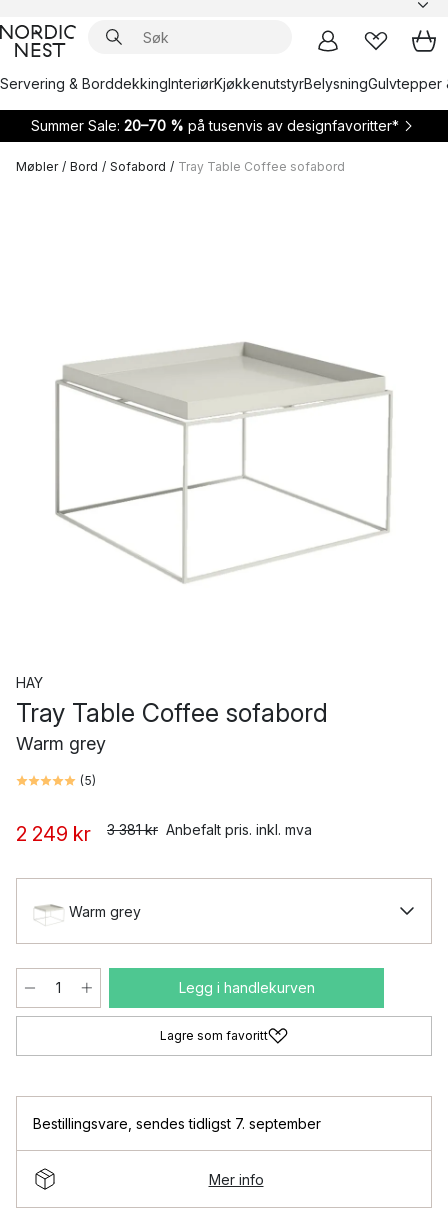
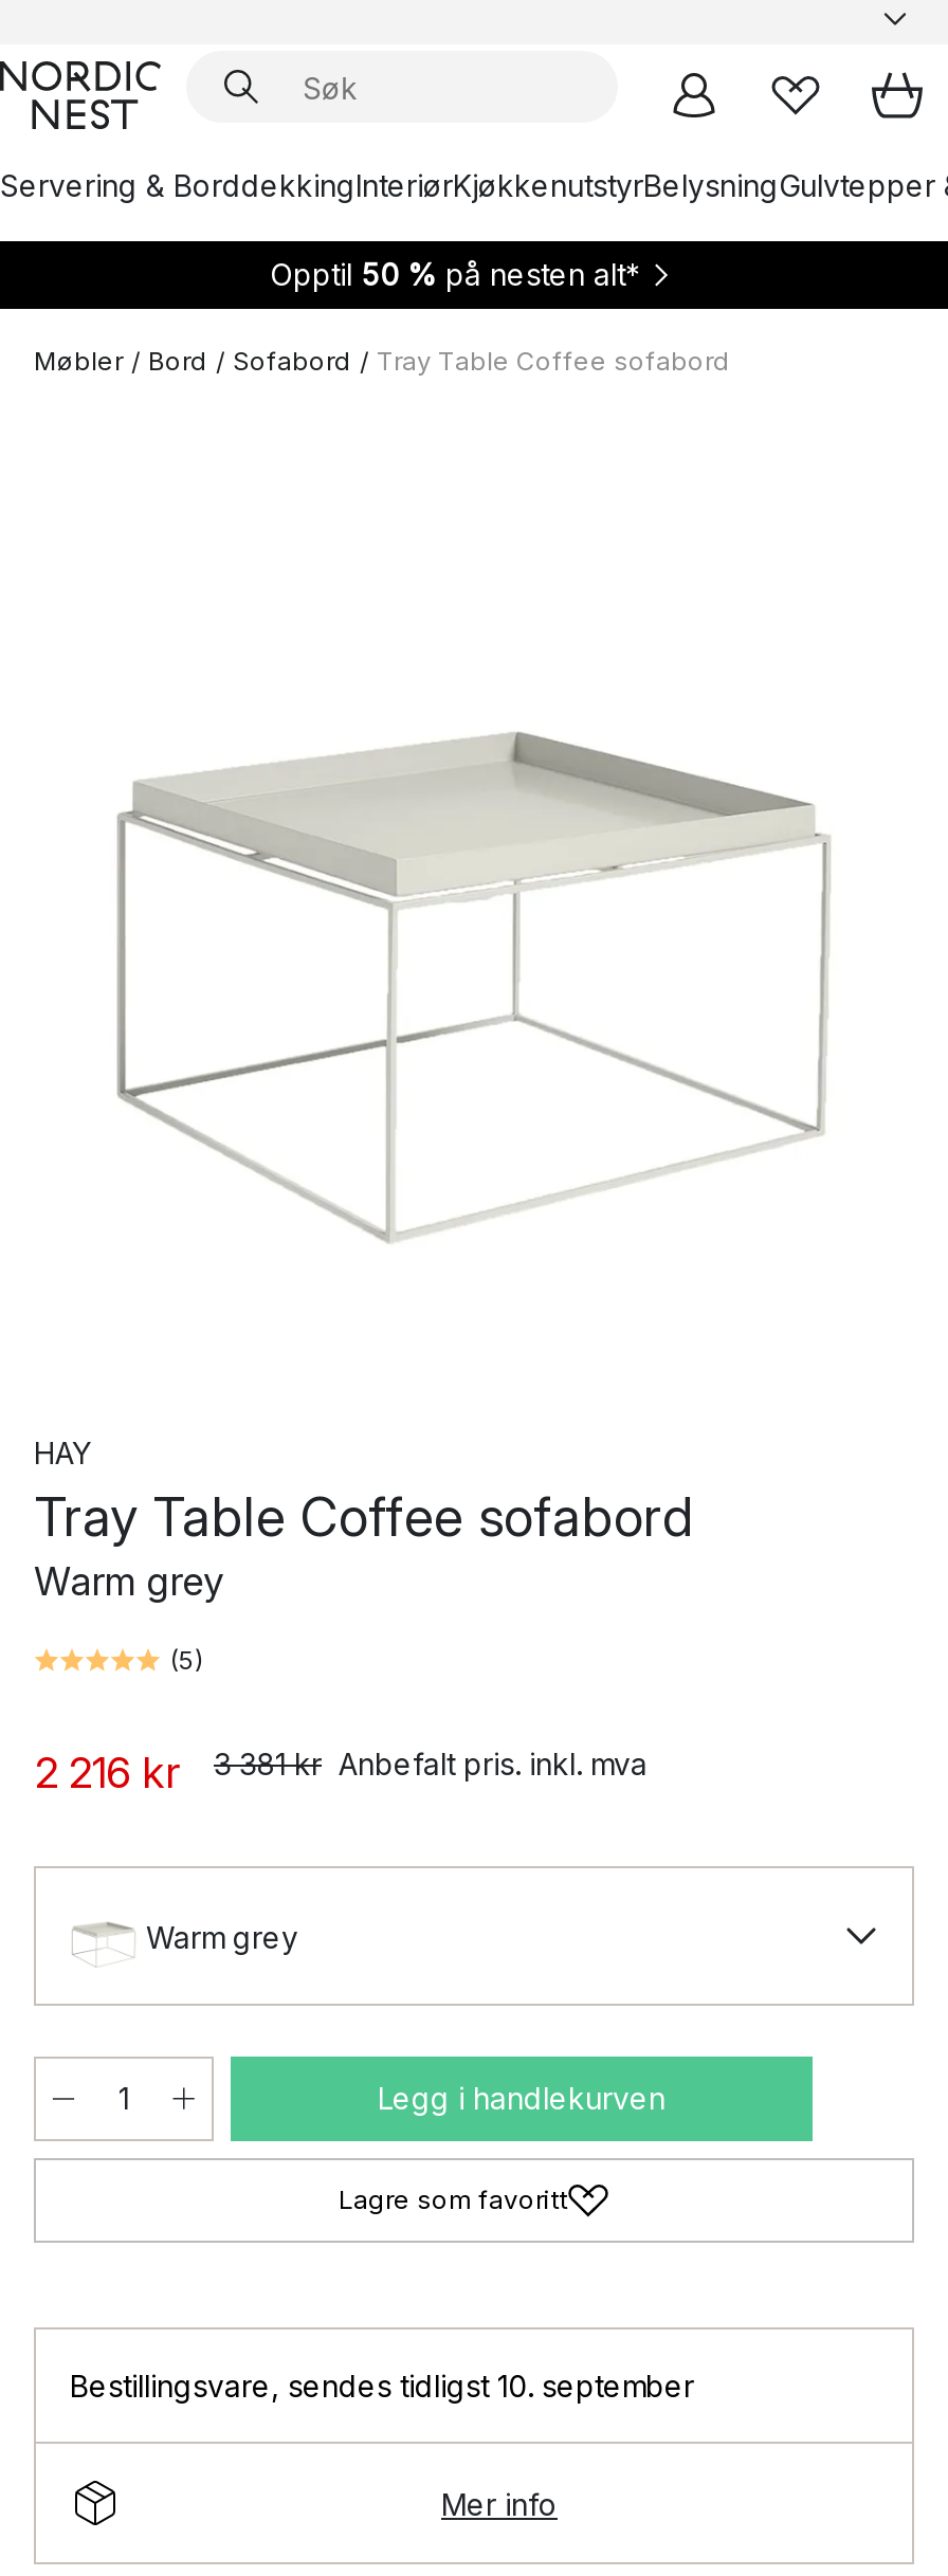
- Summer Sale: 20–70 % på tusenvis av designfavoritter*
+ Opptil 50 % på nesten alt*

- 2 249 kr
+ 2 216 kr

- Bestillingsvare, sendes tidligst 7. september
+ Bestillingsvare, sendes tidligst 10. september
